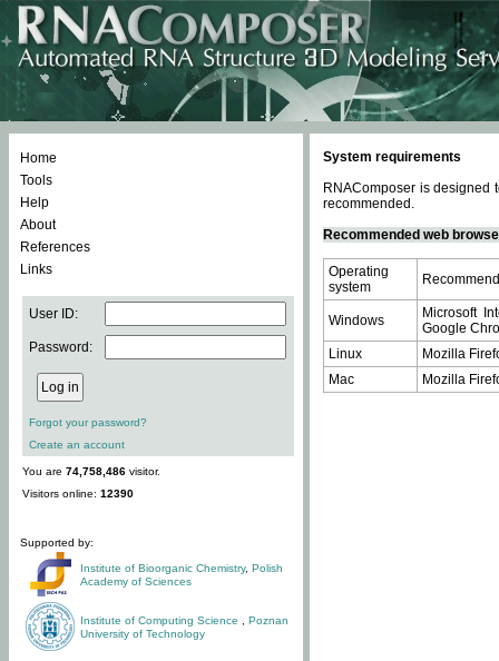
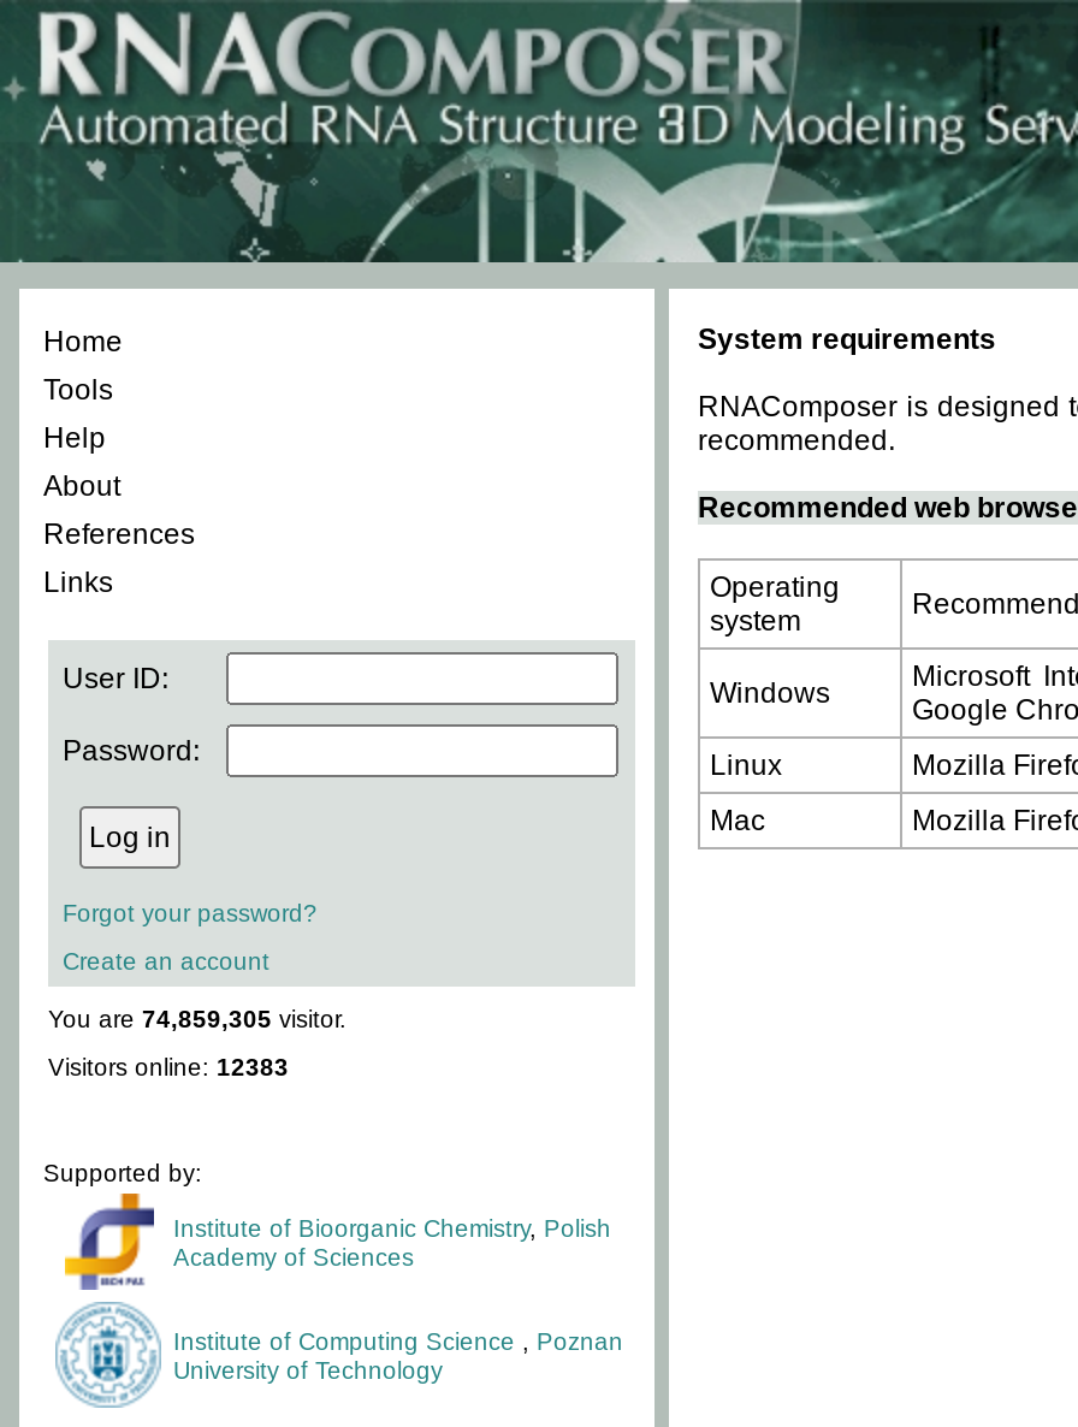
- You are 74,758,486 visitor.
+ You are 74,859,305 visitor.

- Visitors online: 12390
+ Visitors online: 12383
